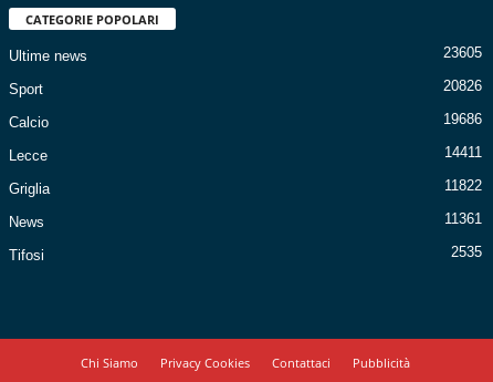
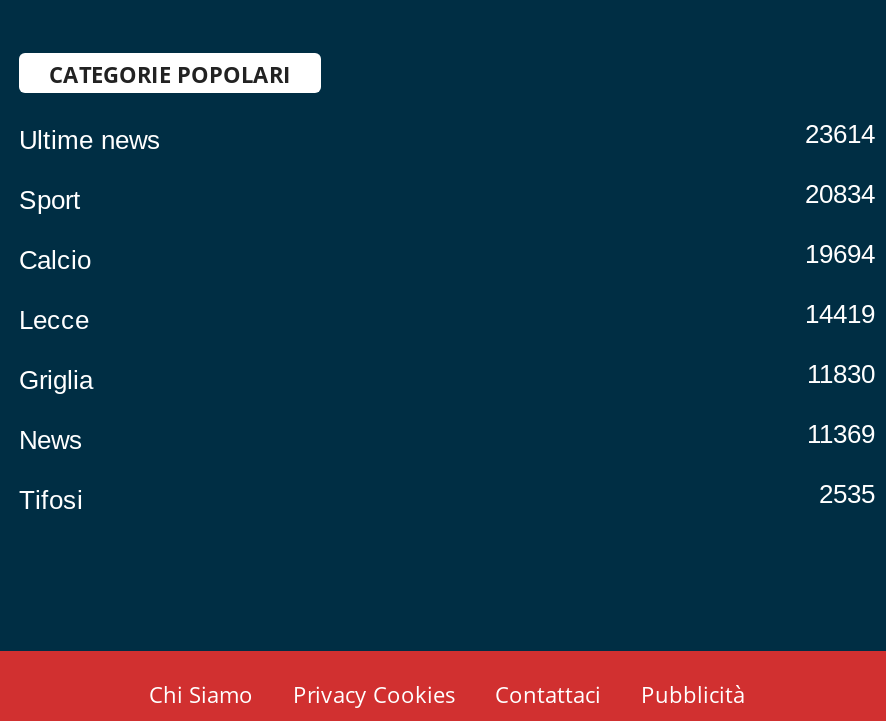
- 23605
+ 23614

- 20826
+ 20834

- 19686
+ 19694

- 14411
+ 14419

- 11822
+ 11830

- 11361
+ 11369
